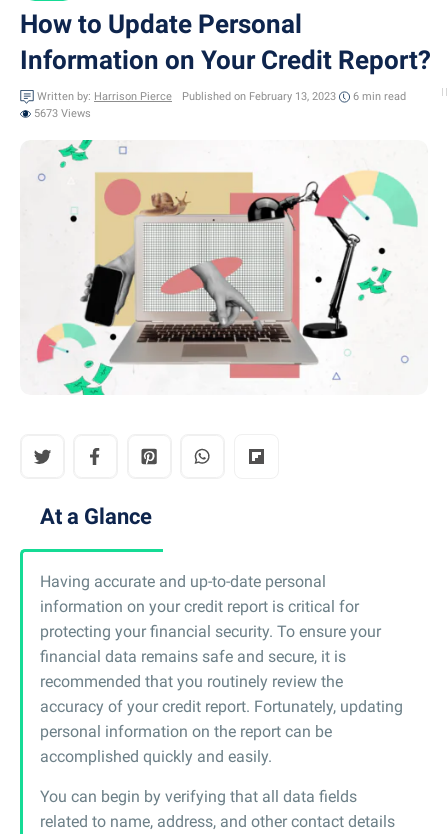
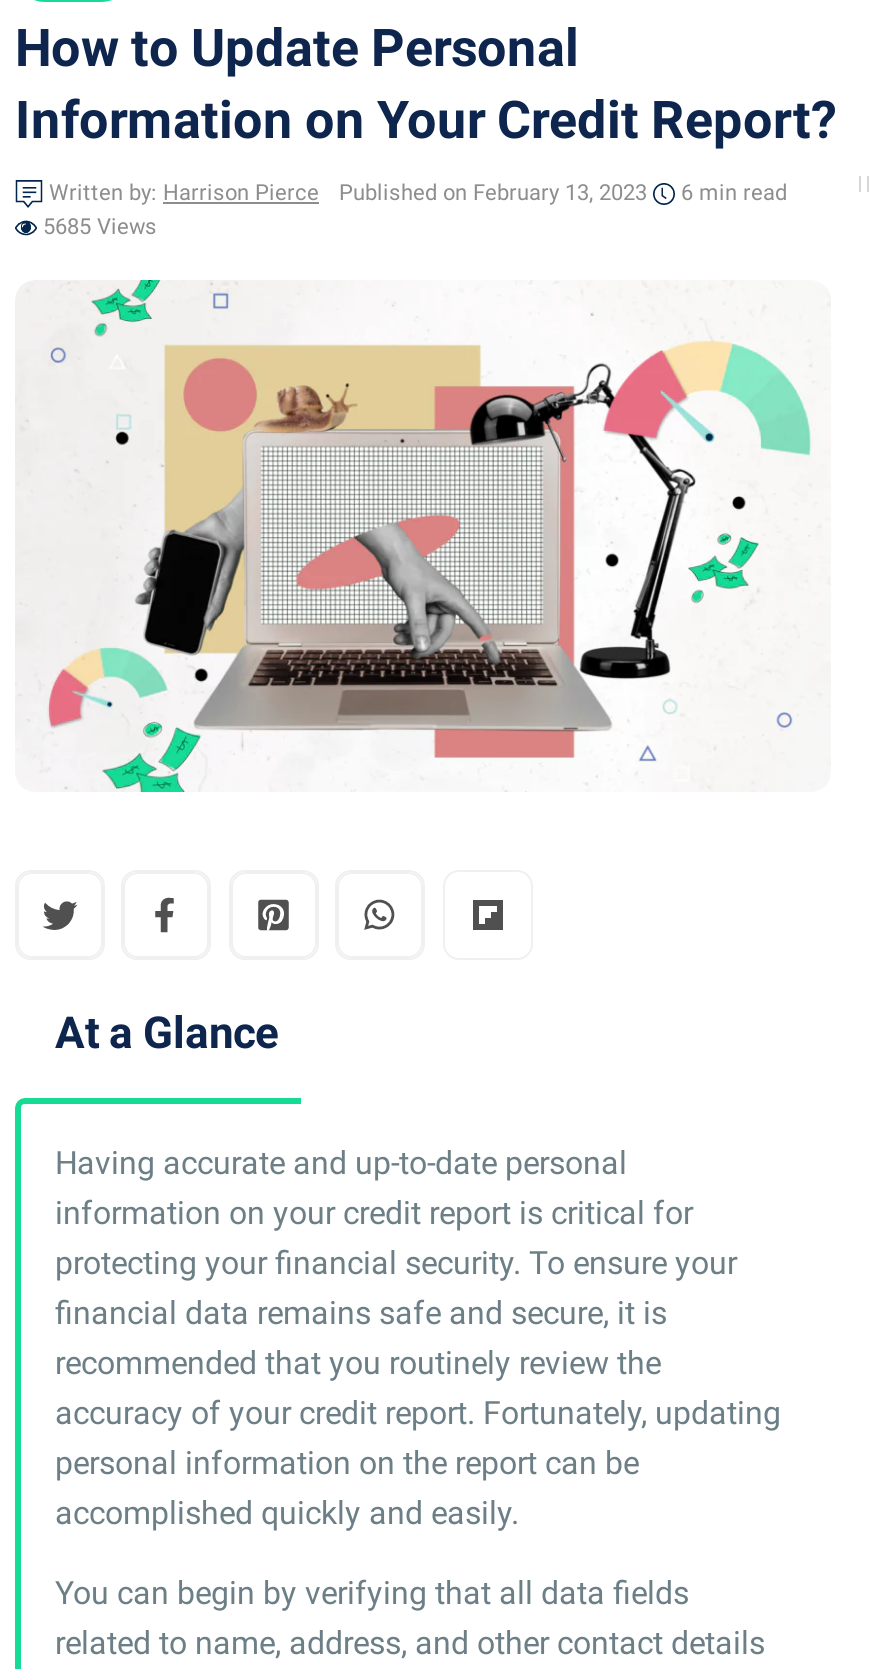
- 5673 Views
+ 5685 Views
